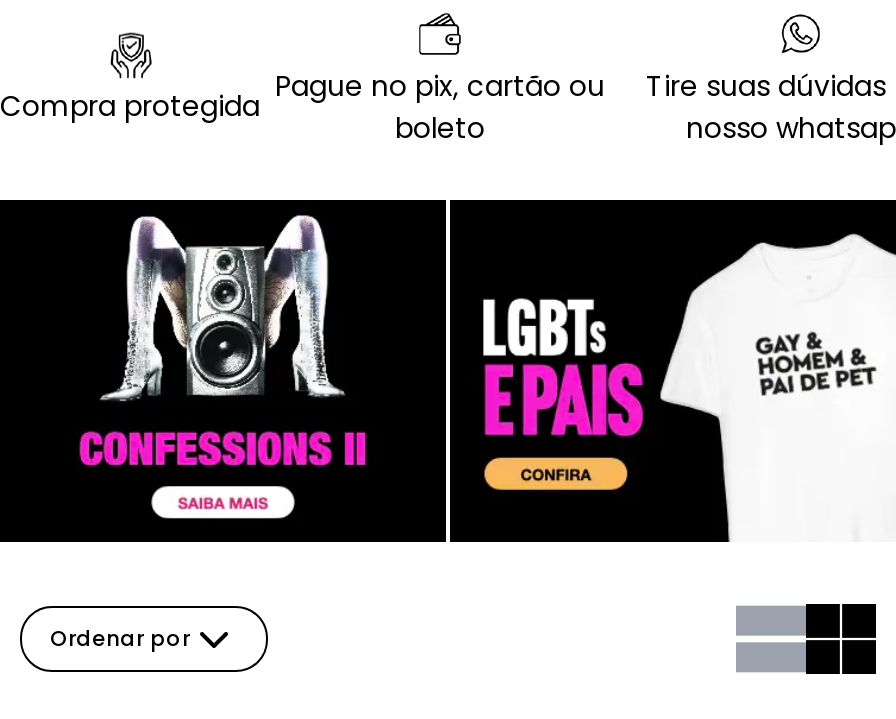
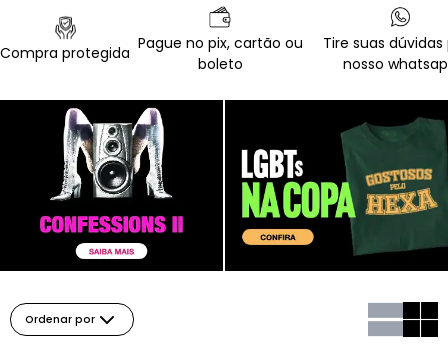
- [image]
+ [image]
